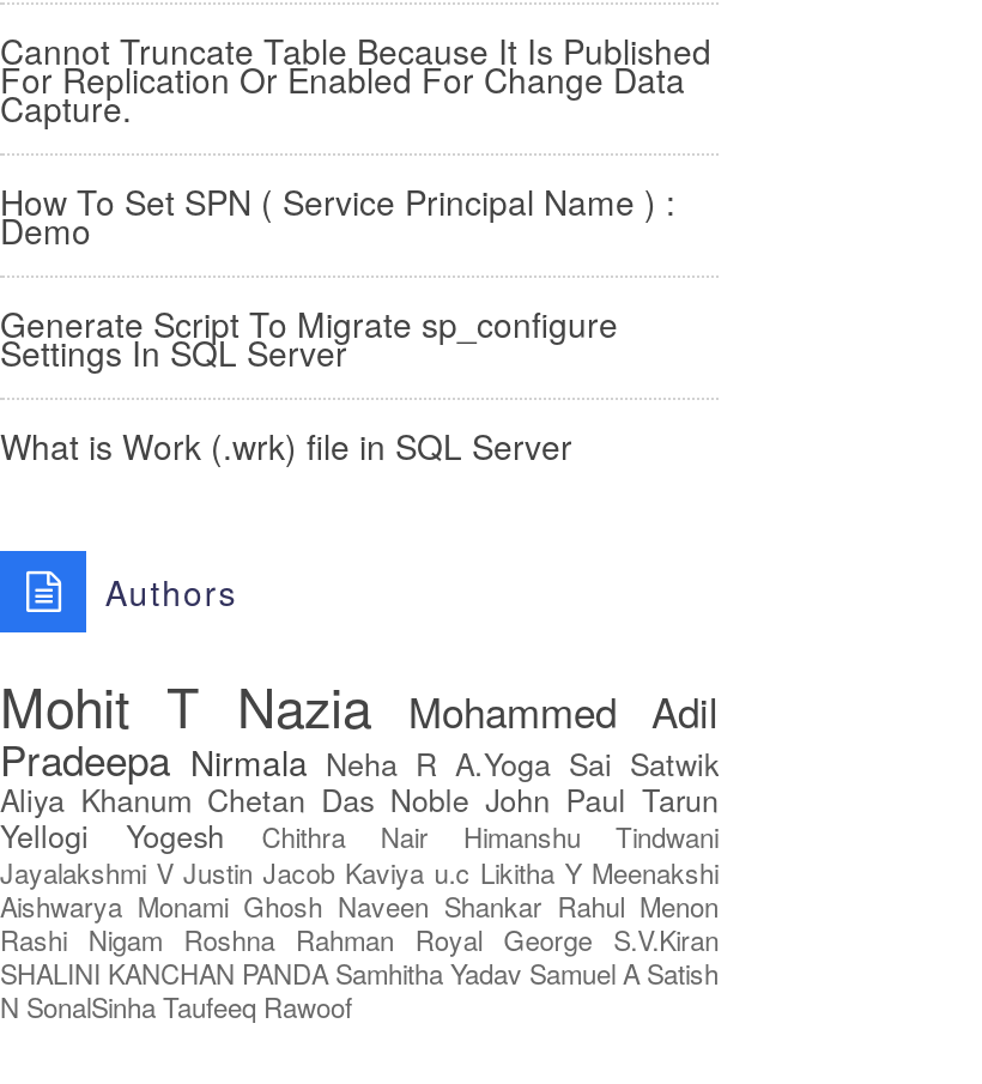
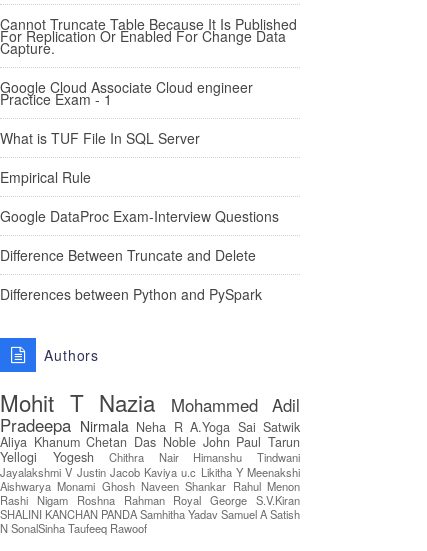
- How To Set SPN ( Service Principal Name ) :
- Demo
- Generate Script To Migrate sp_configure
- Settings In SQL Server
- What is Work (.wrk) file in SQL Server
+ Google Cloud Associate Cloud engineer
+ Practice Exam - 1
+ What is TUF File In SQL Server
+ Empirical Rule
+ Google DataProc Exam-Interview Questions
+ Difference Between Truncate and Delete
+ Differences between Python and PySpark
